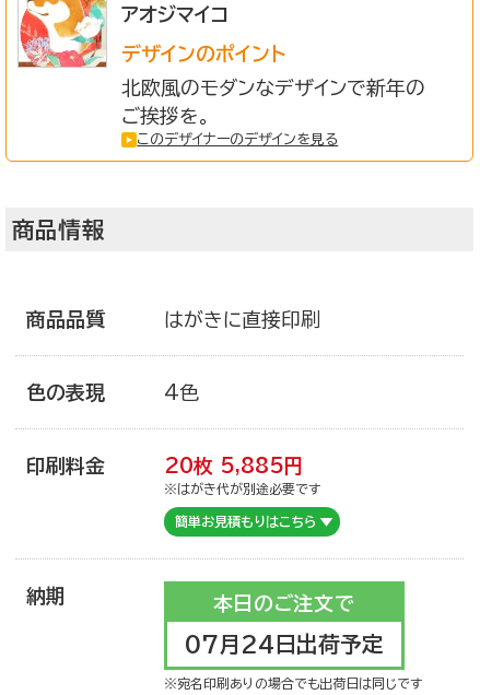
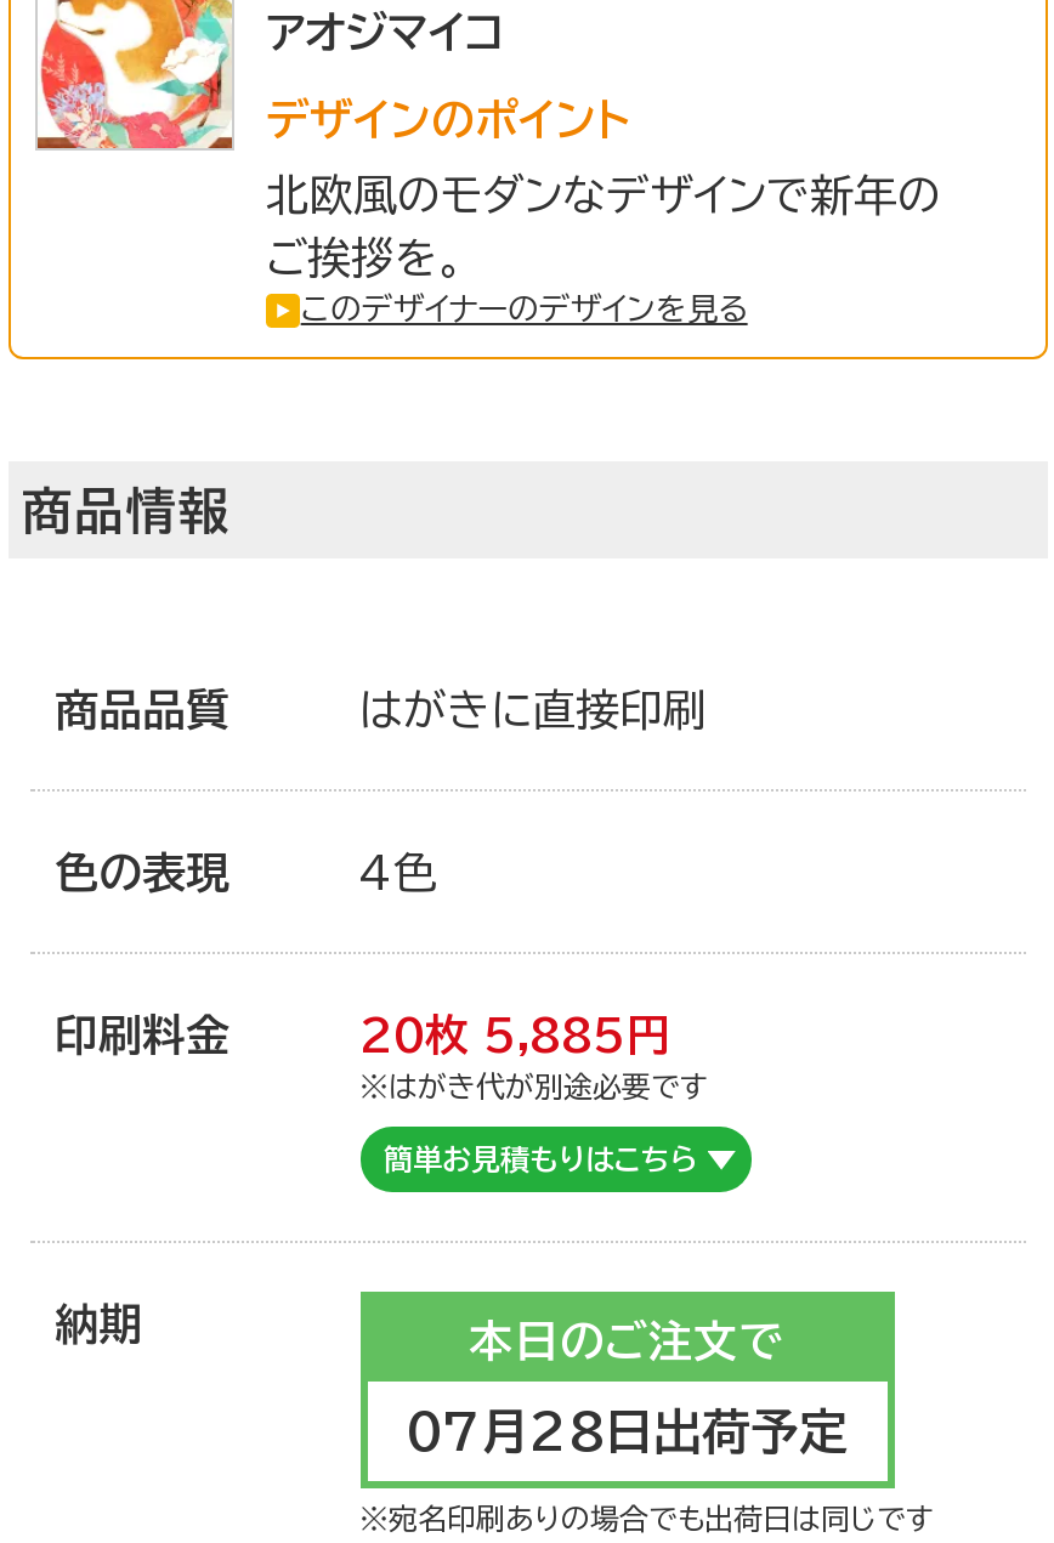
- 07月24日出荷予定
+ 07月28日出荷予定
